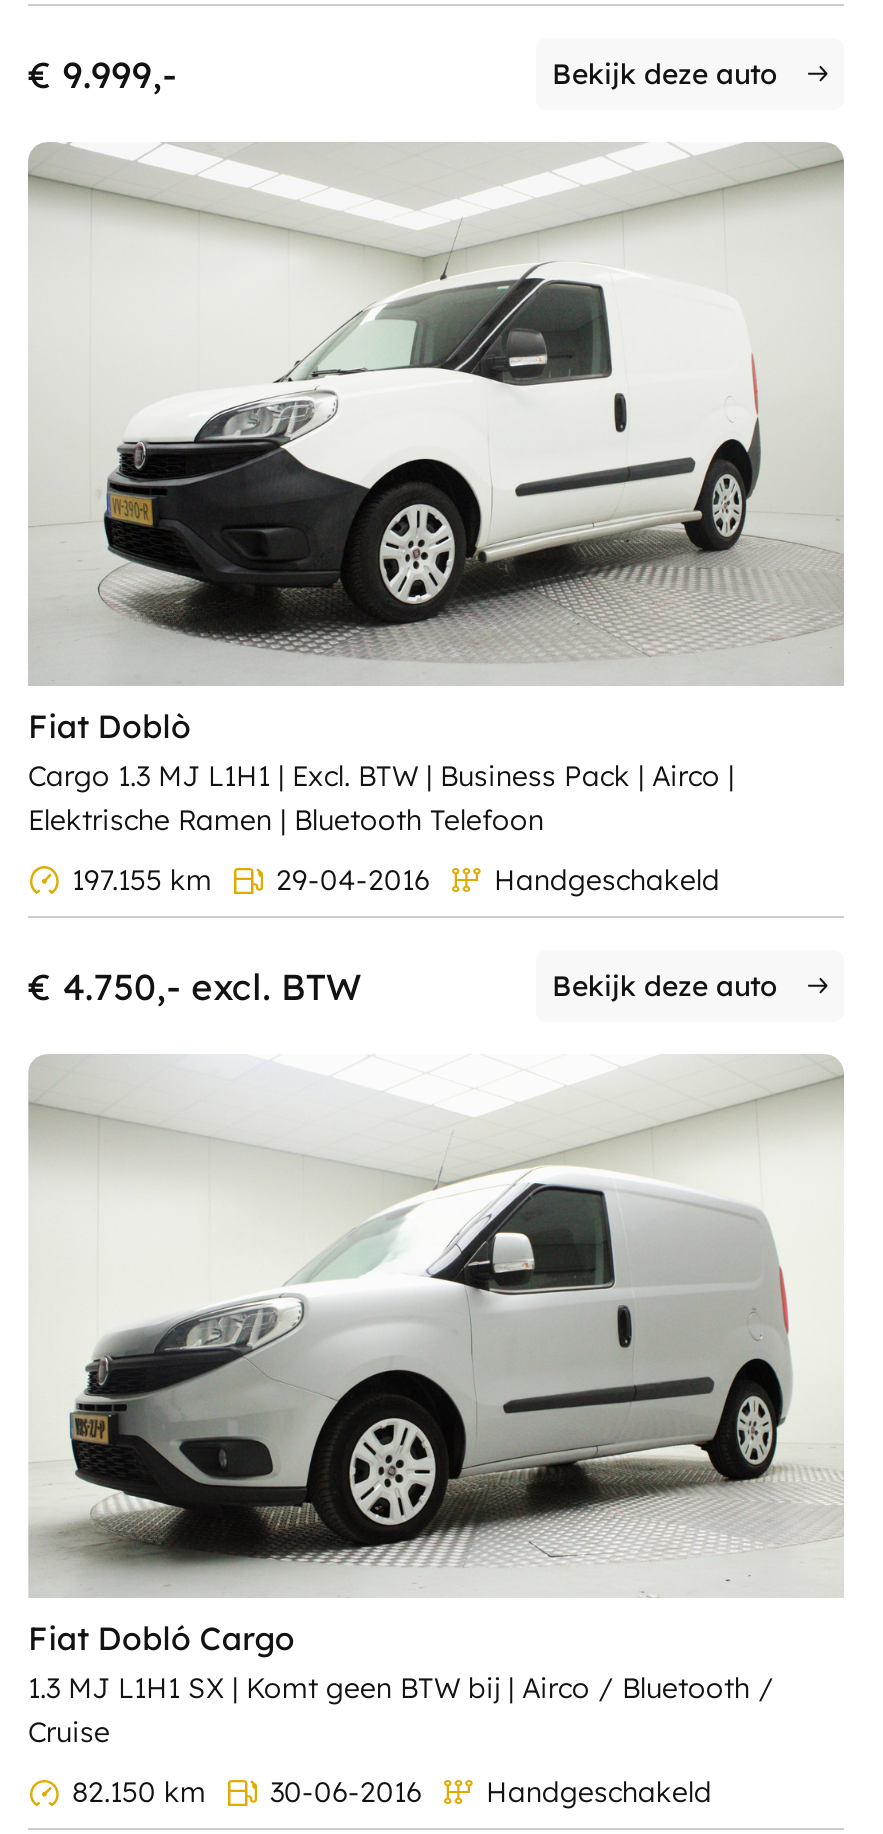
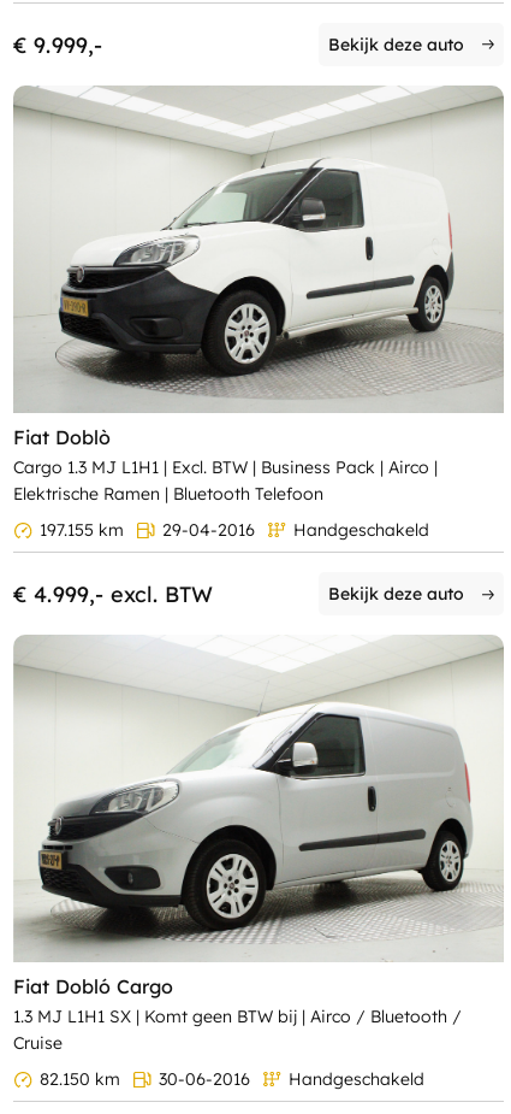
- € 4.750,- excl. BTW
+ € 4.999,- excl. BTW
